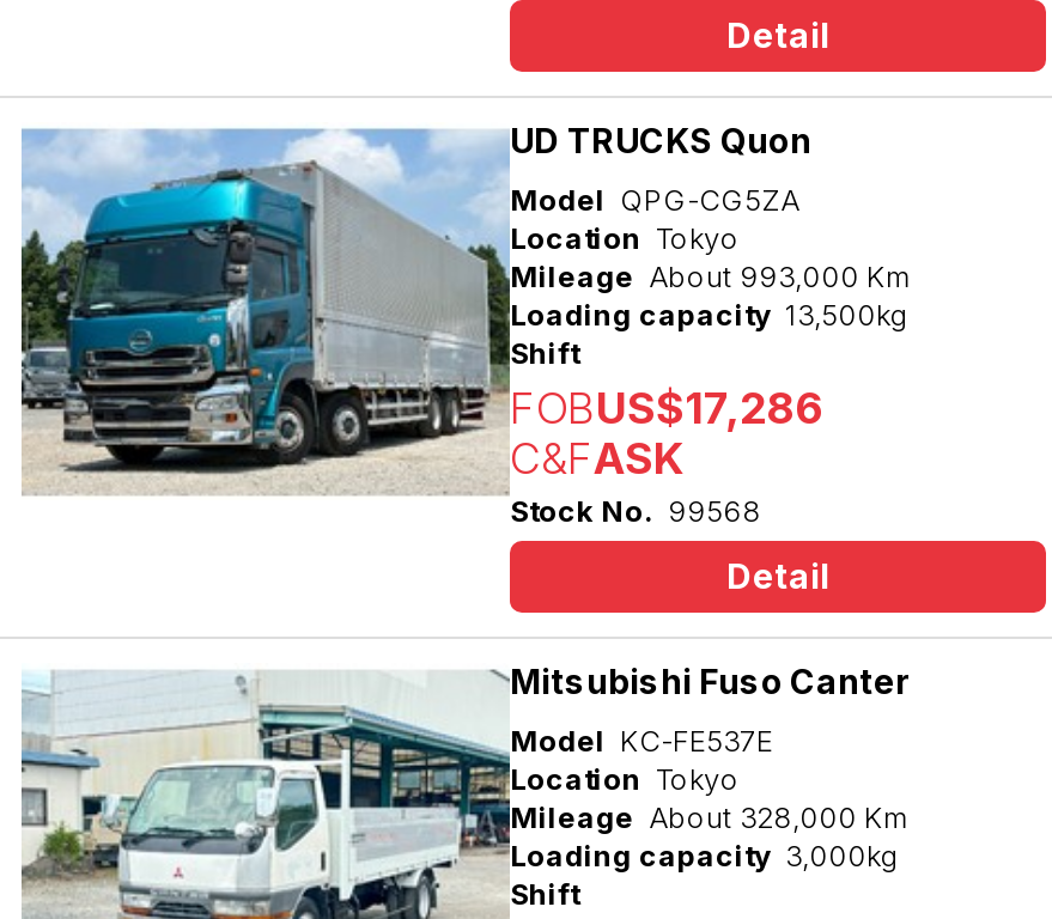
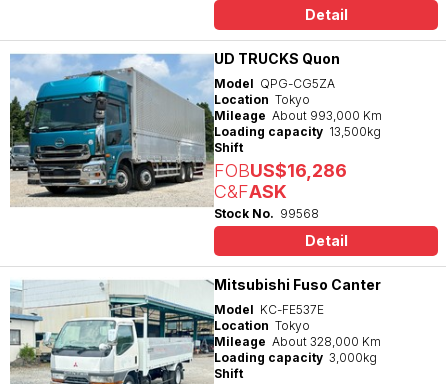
- FOBUS$17,286
+ FOBUS$16,286
